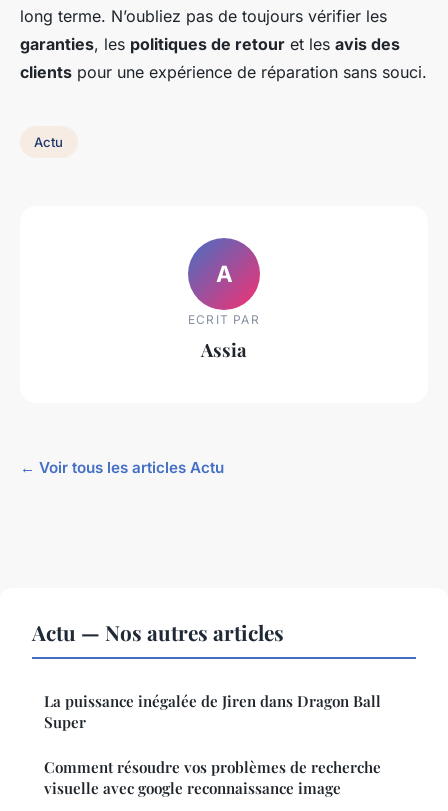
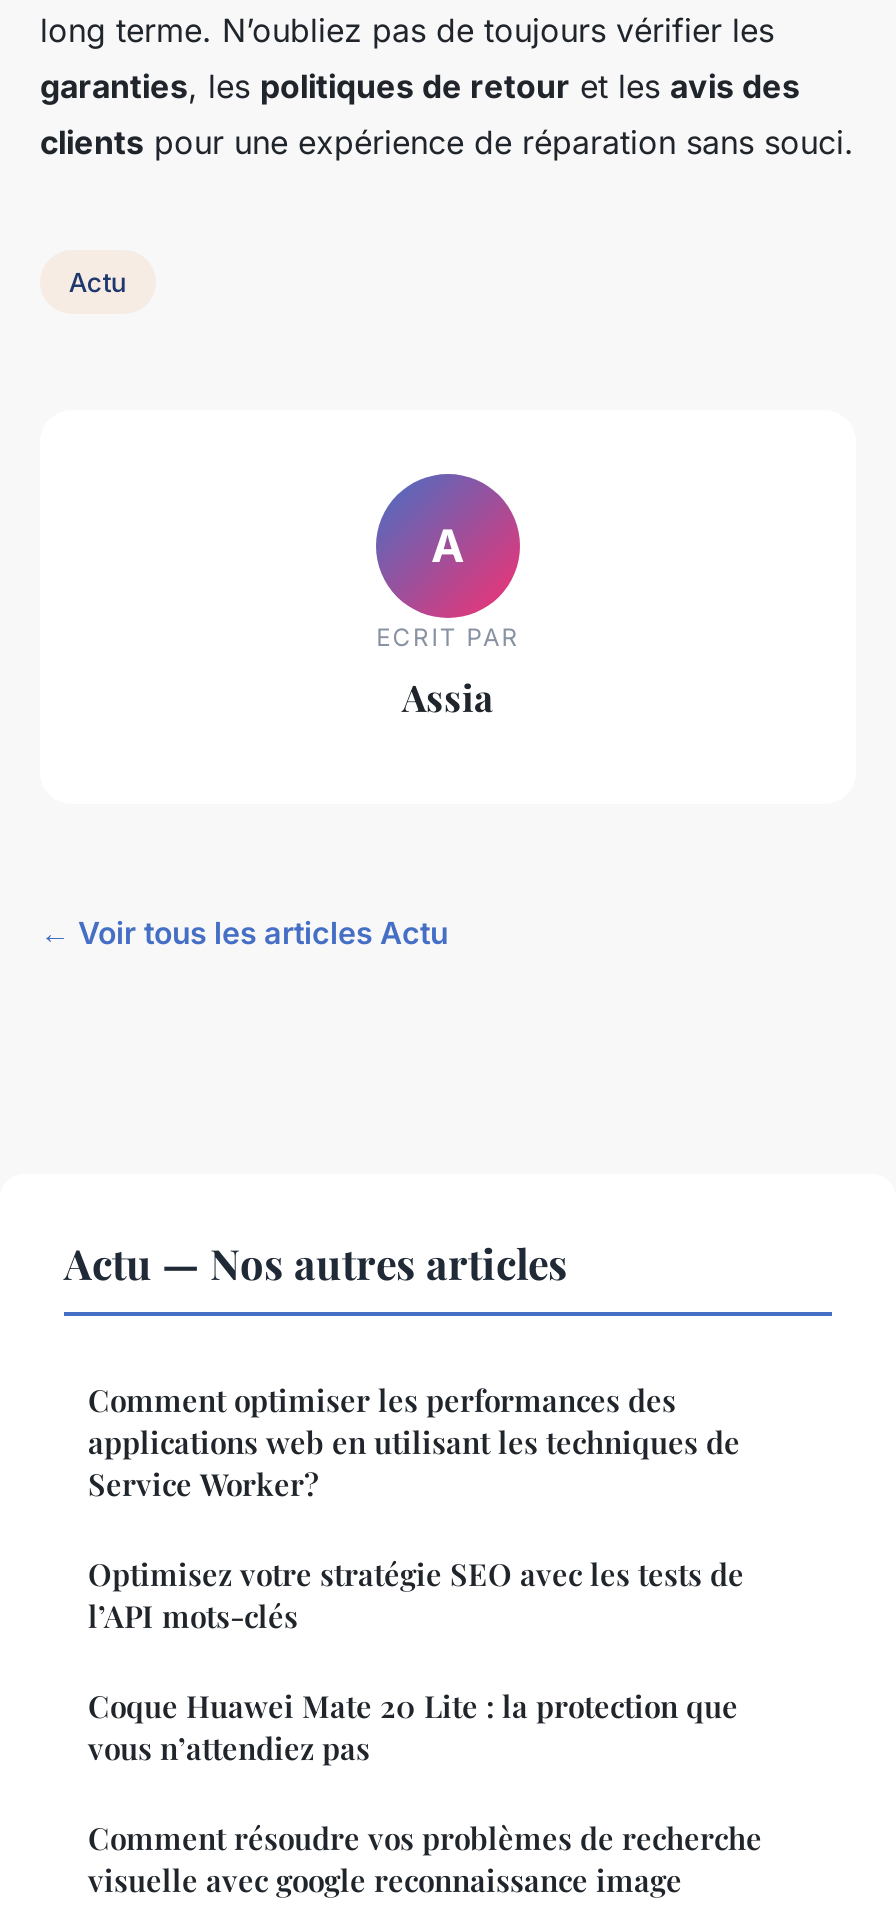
- La puissance inégalée de Jiren dans Dragon Ball
- Super
+ Comment optimiser les performances des
+ applications web en utilisant les techniques de
+ Service Worker?
+ Optimisez votre stratégie SEO avec les tests de
+ l’API mots-clés
+ Coque Huawei Mate 20 Lite : la protection que
+ vous n’attendiez pas
